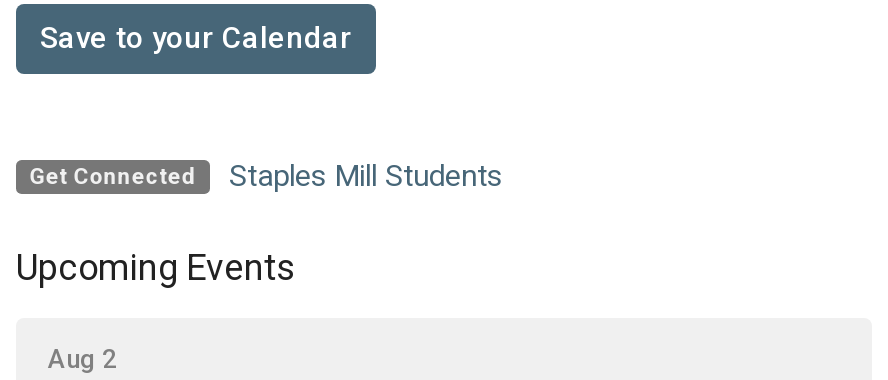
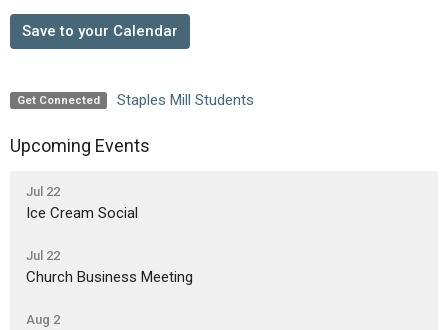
+ Jul 22
+ Ice Cream Social
+ Jul 22
+ Church Business Meeting
